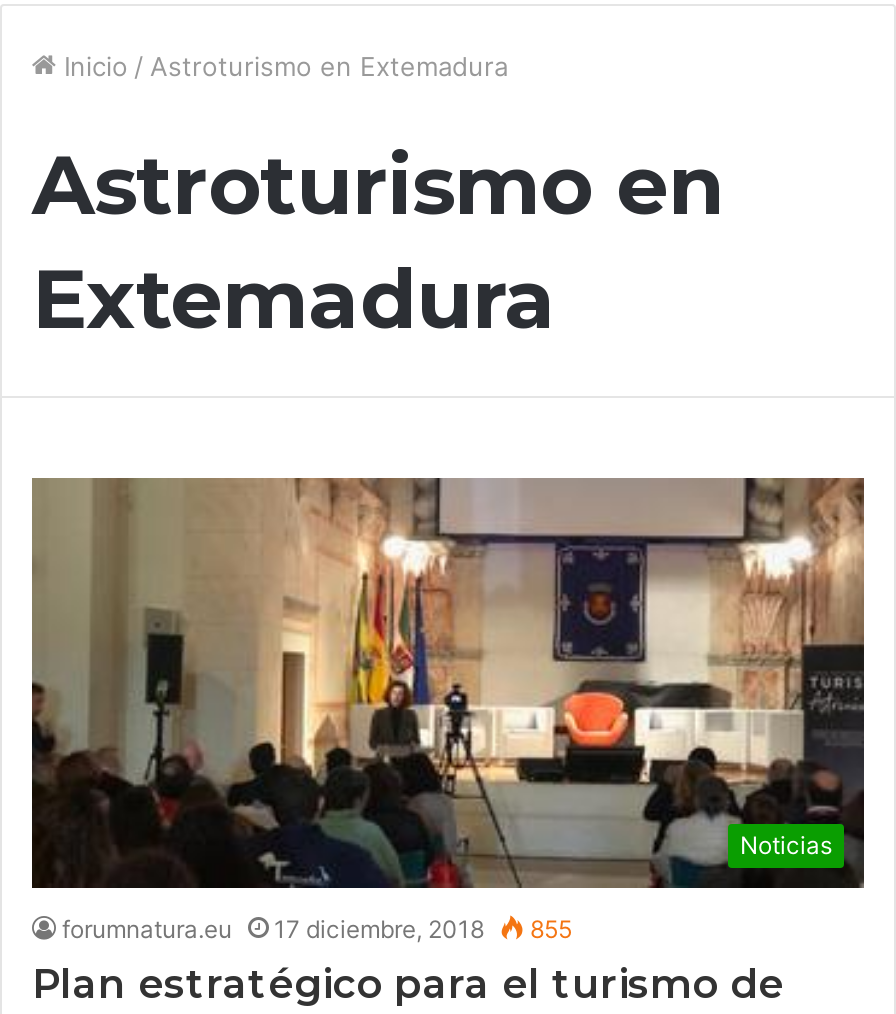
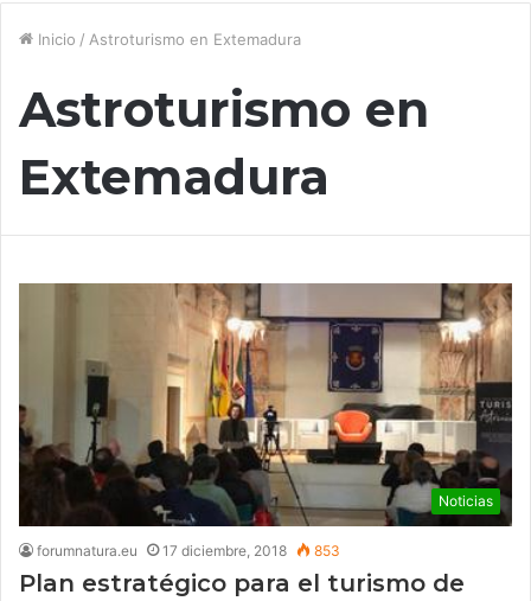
- forumnatura.eu 17 diciembre, 2018 855
+ forumnatura.eu 17 diciembre, 2018 853
